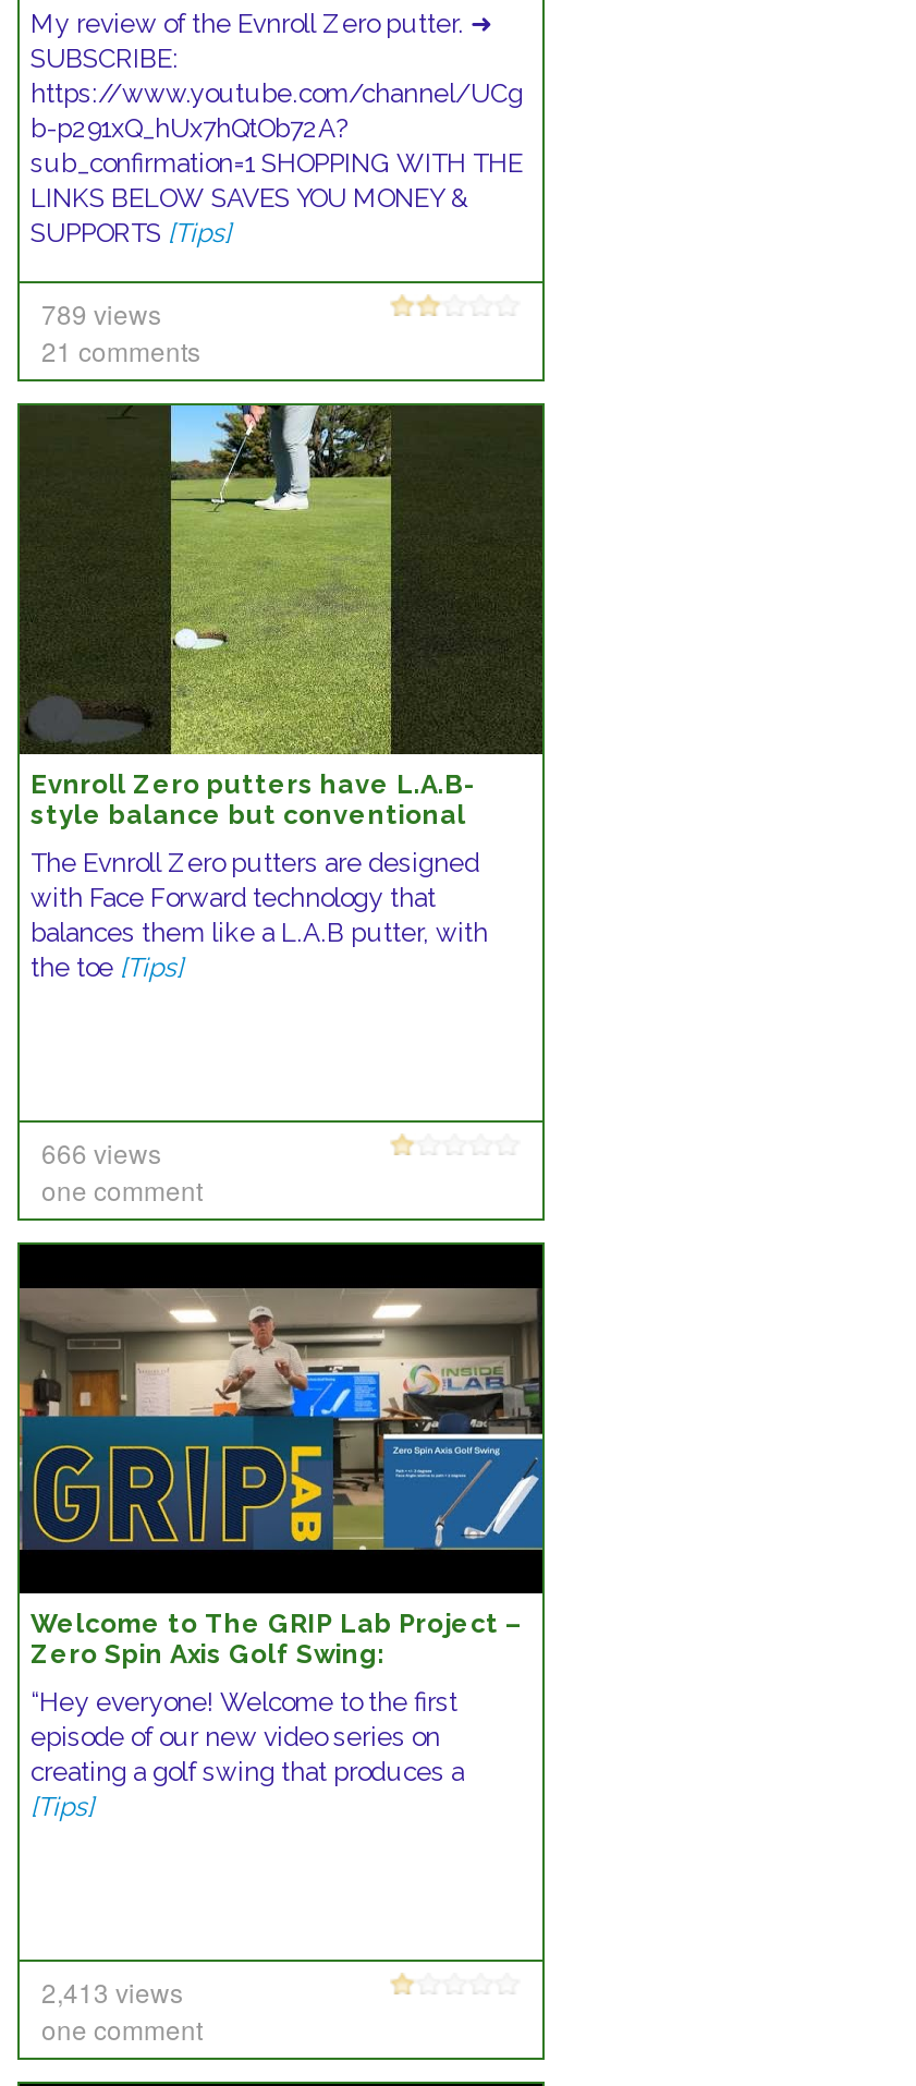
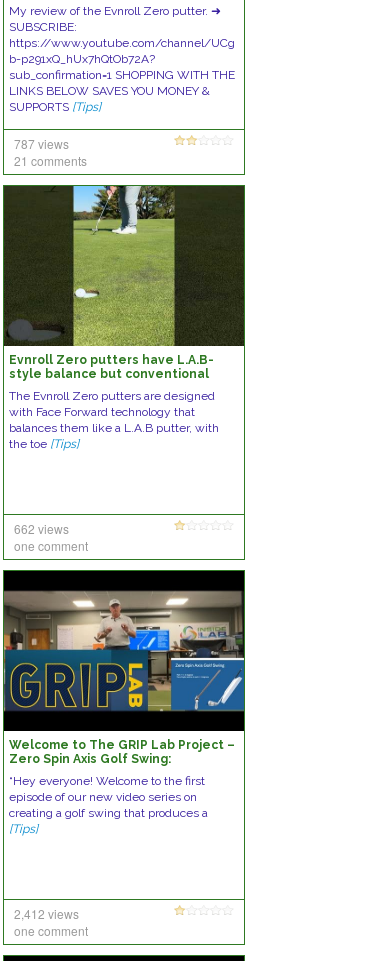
- 789 views
+ 787 views

- 666 views
+ 662 views

- 2,413 views
+ 2,412 views
